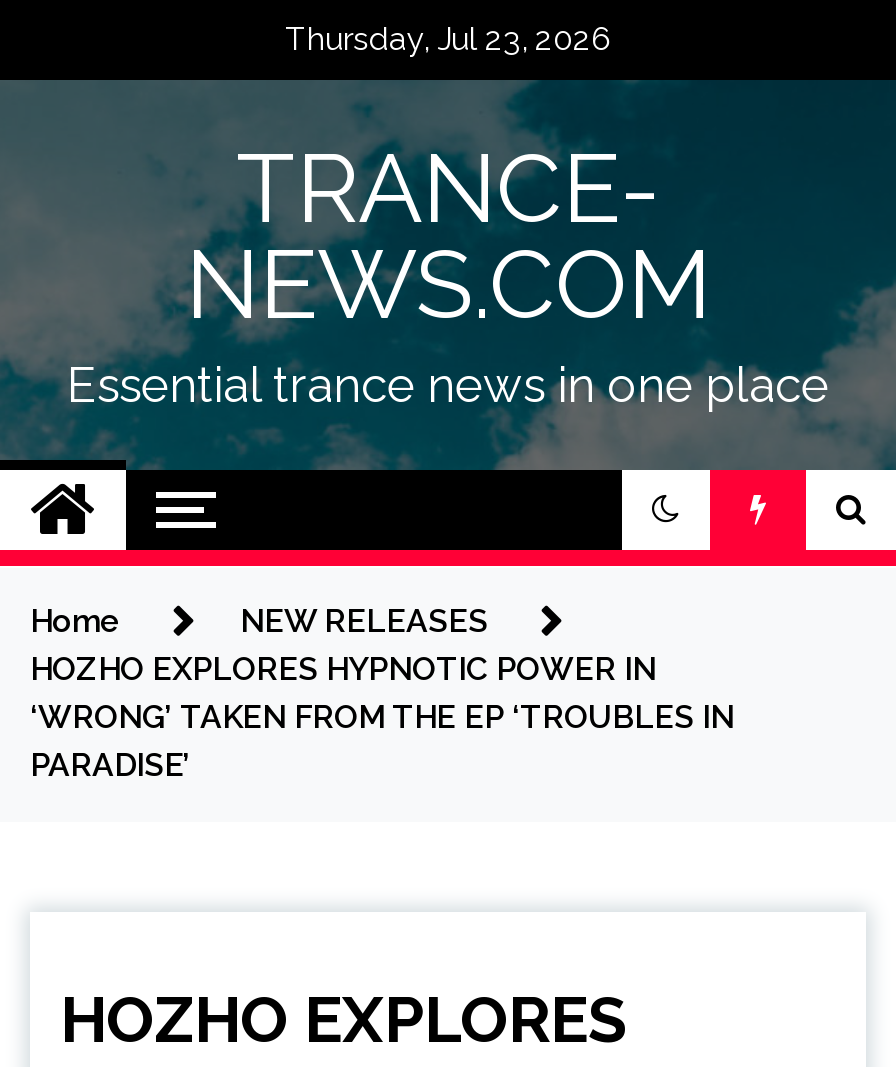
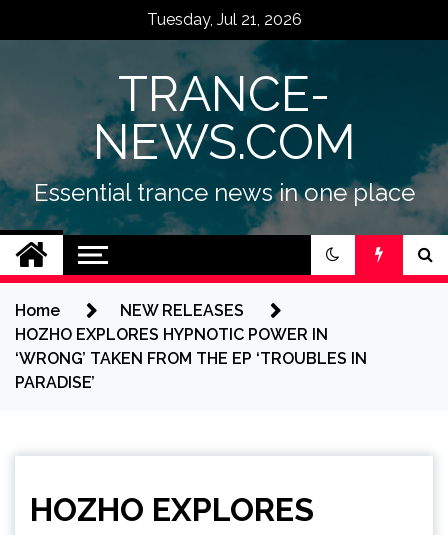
- Thursday, Jul 23, 2026
+ Tuesday, Jul 21, 2026
